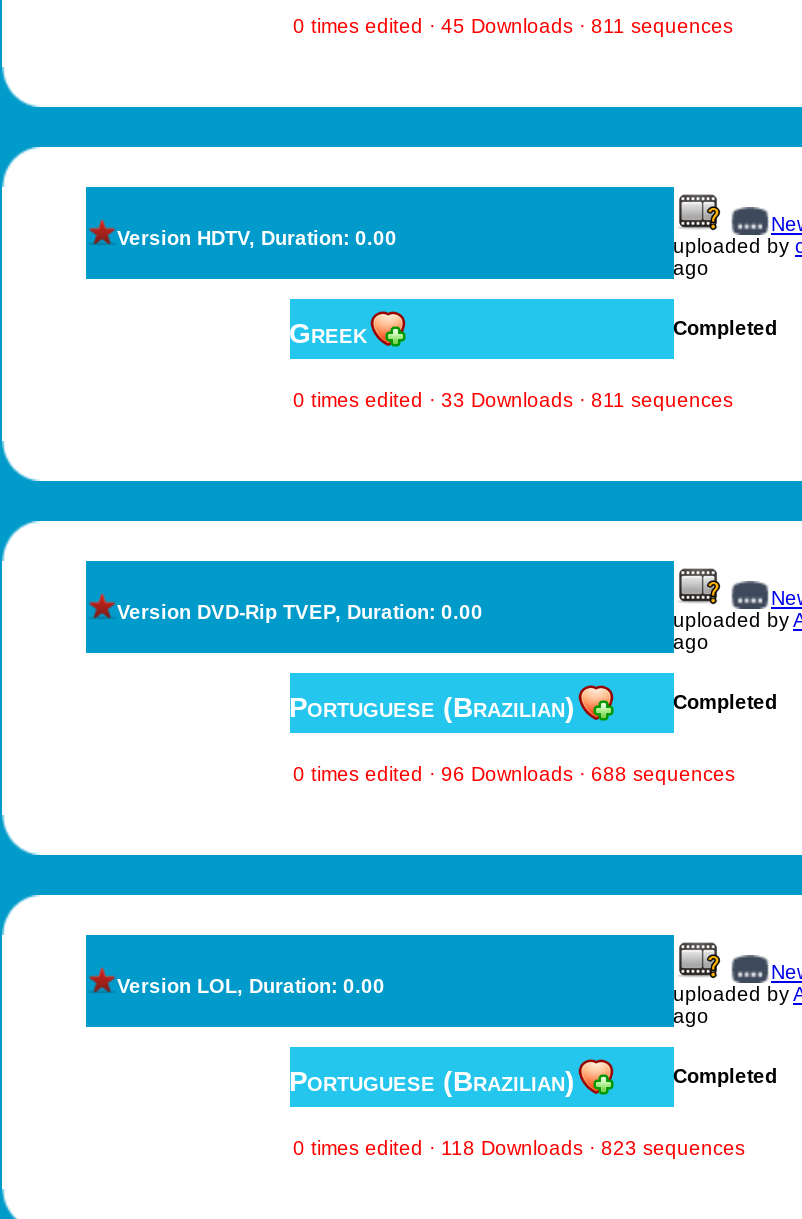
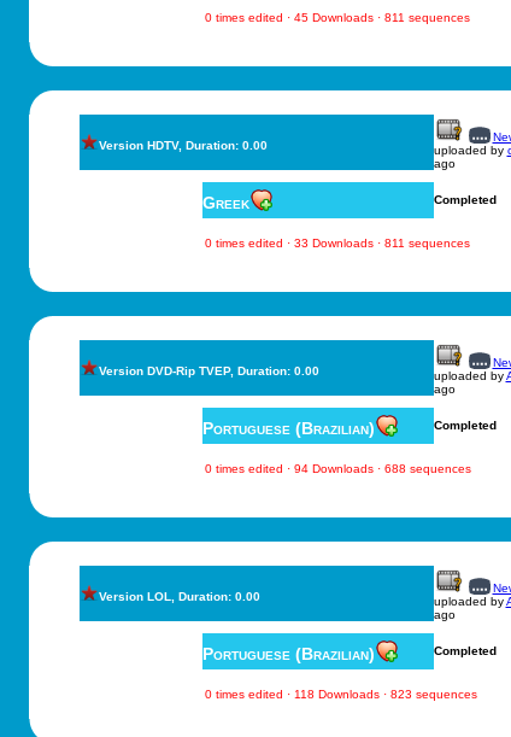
- 0 times edited · 96 Downloads · 688 sequences
+ 0 times edited · 94 Downloads · 688 sequences
